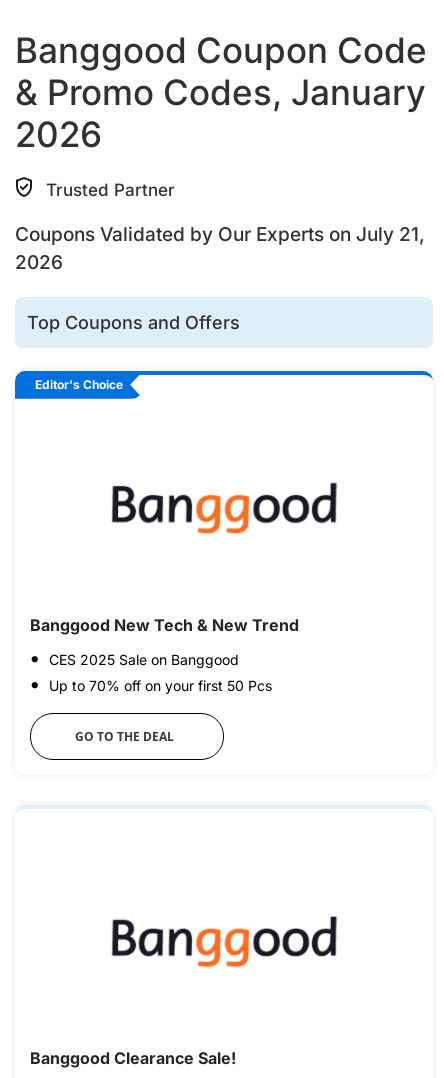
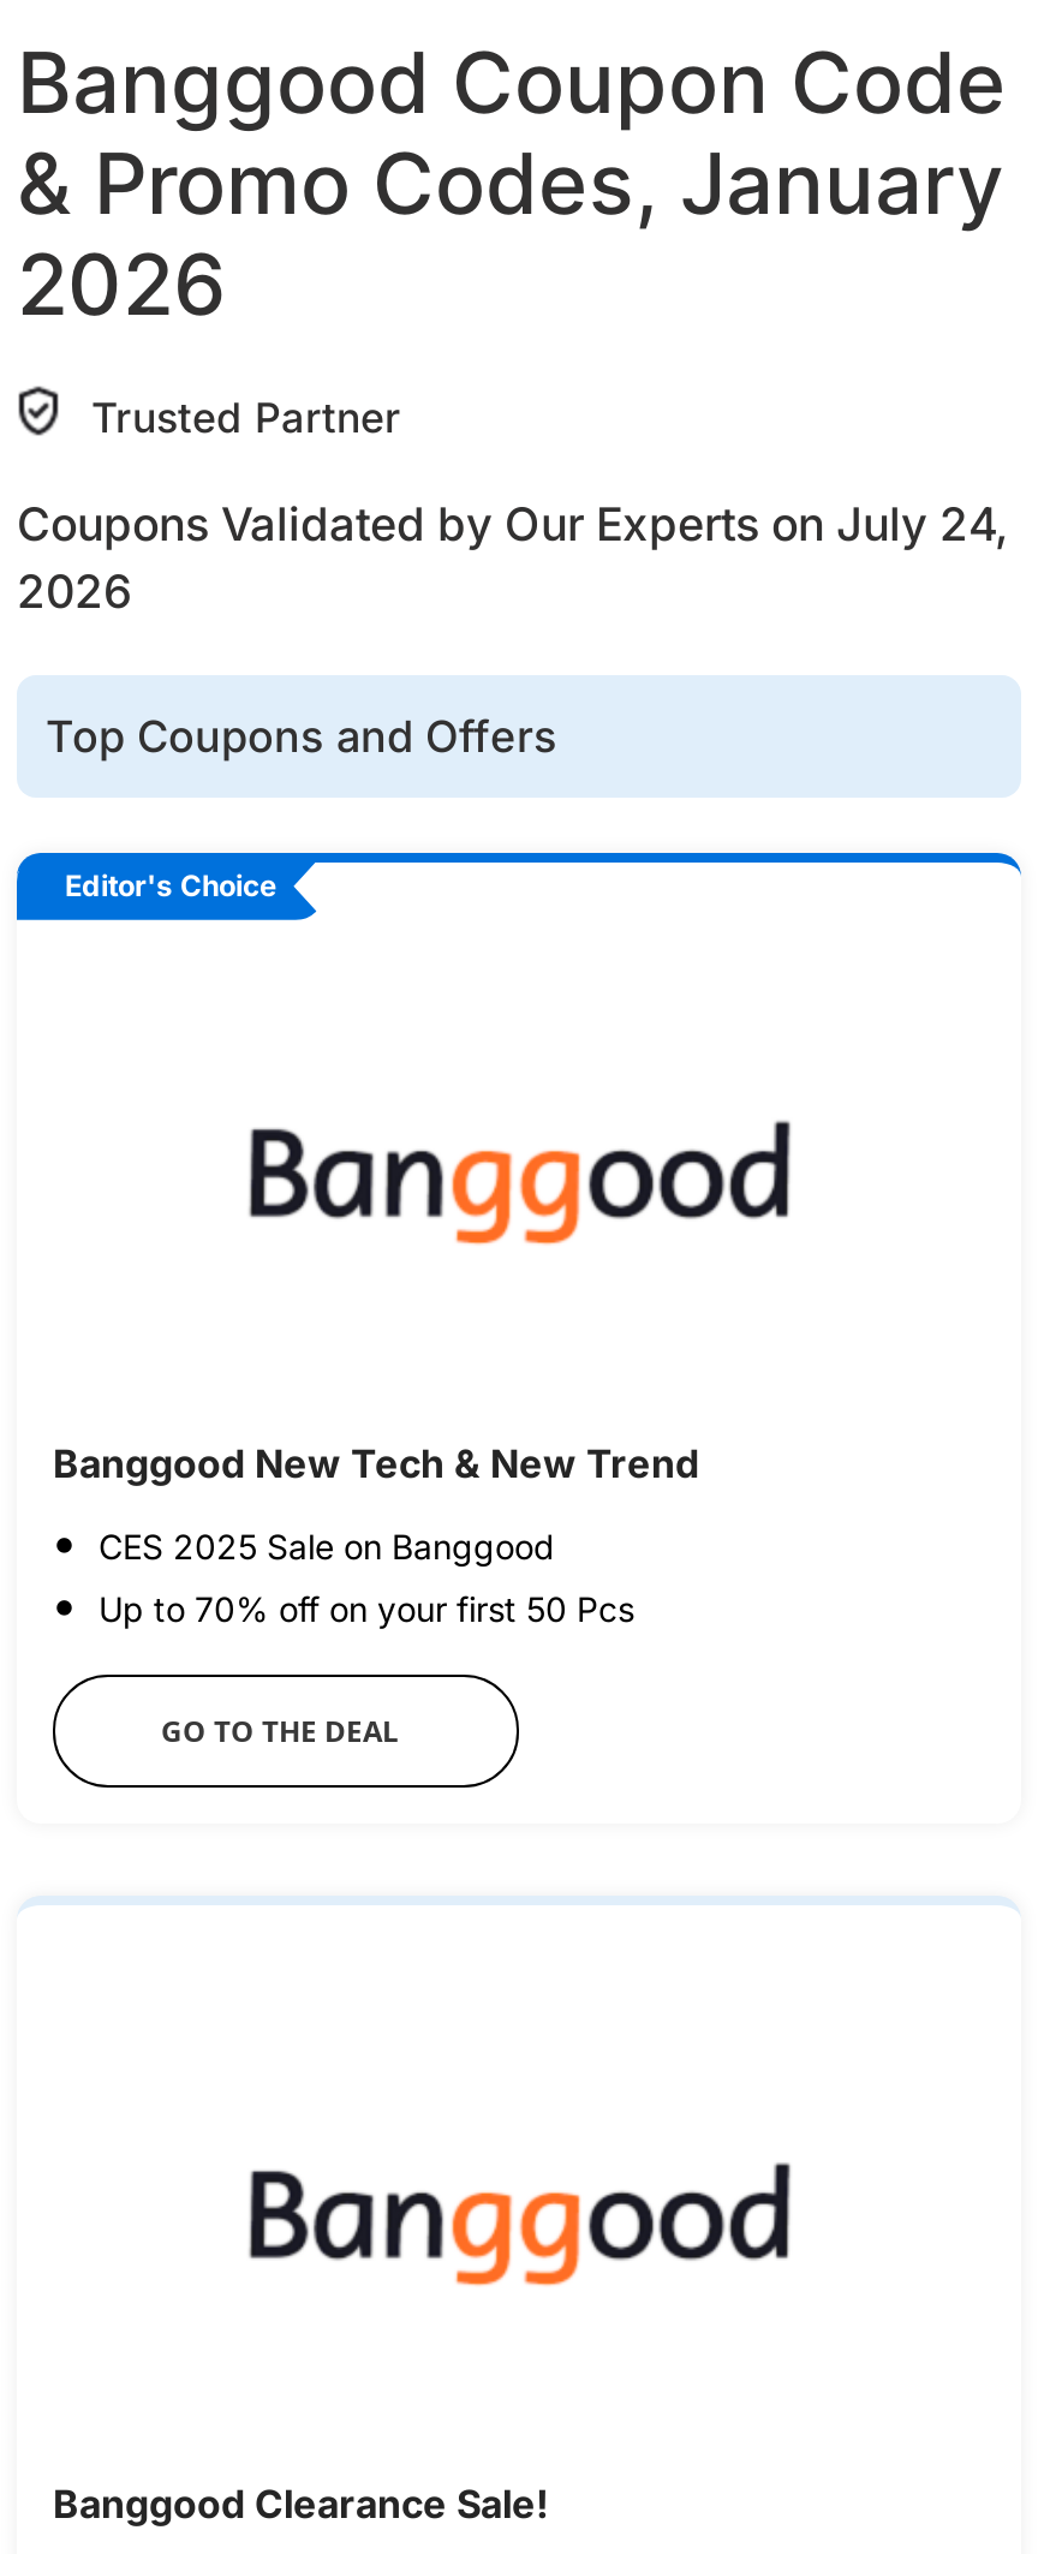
- Coupons Validated by Our Experts on July 21,
+ Coupons Validated by Our Experts on July 24,
